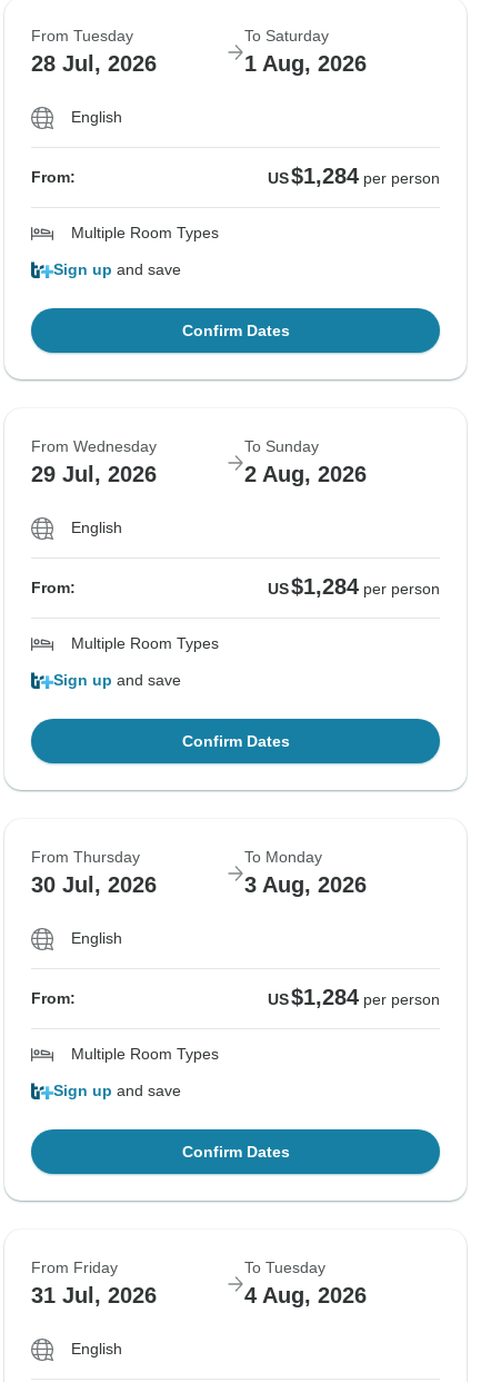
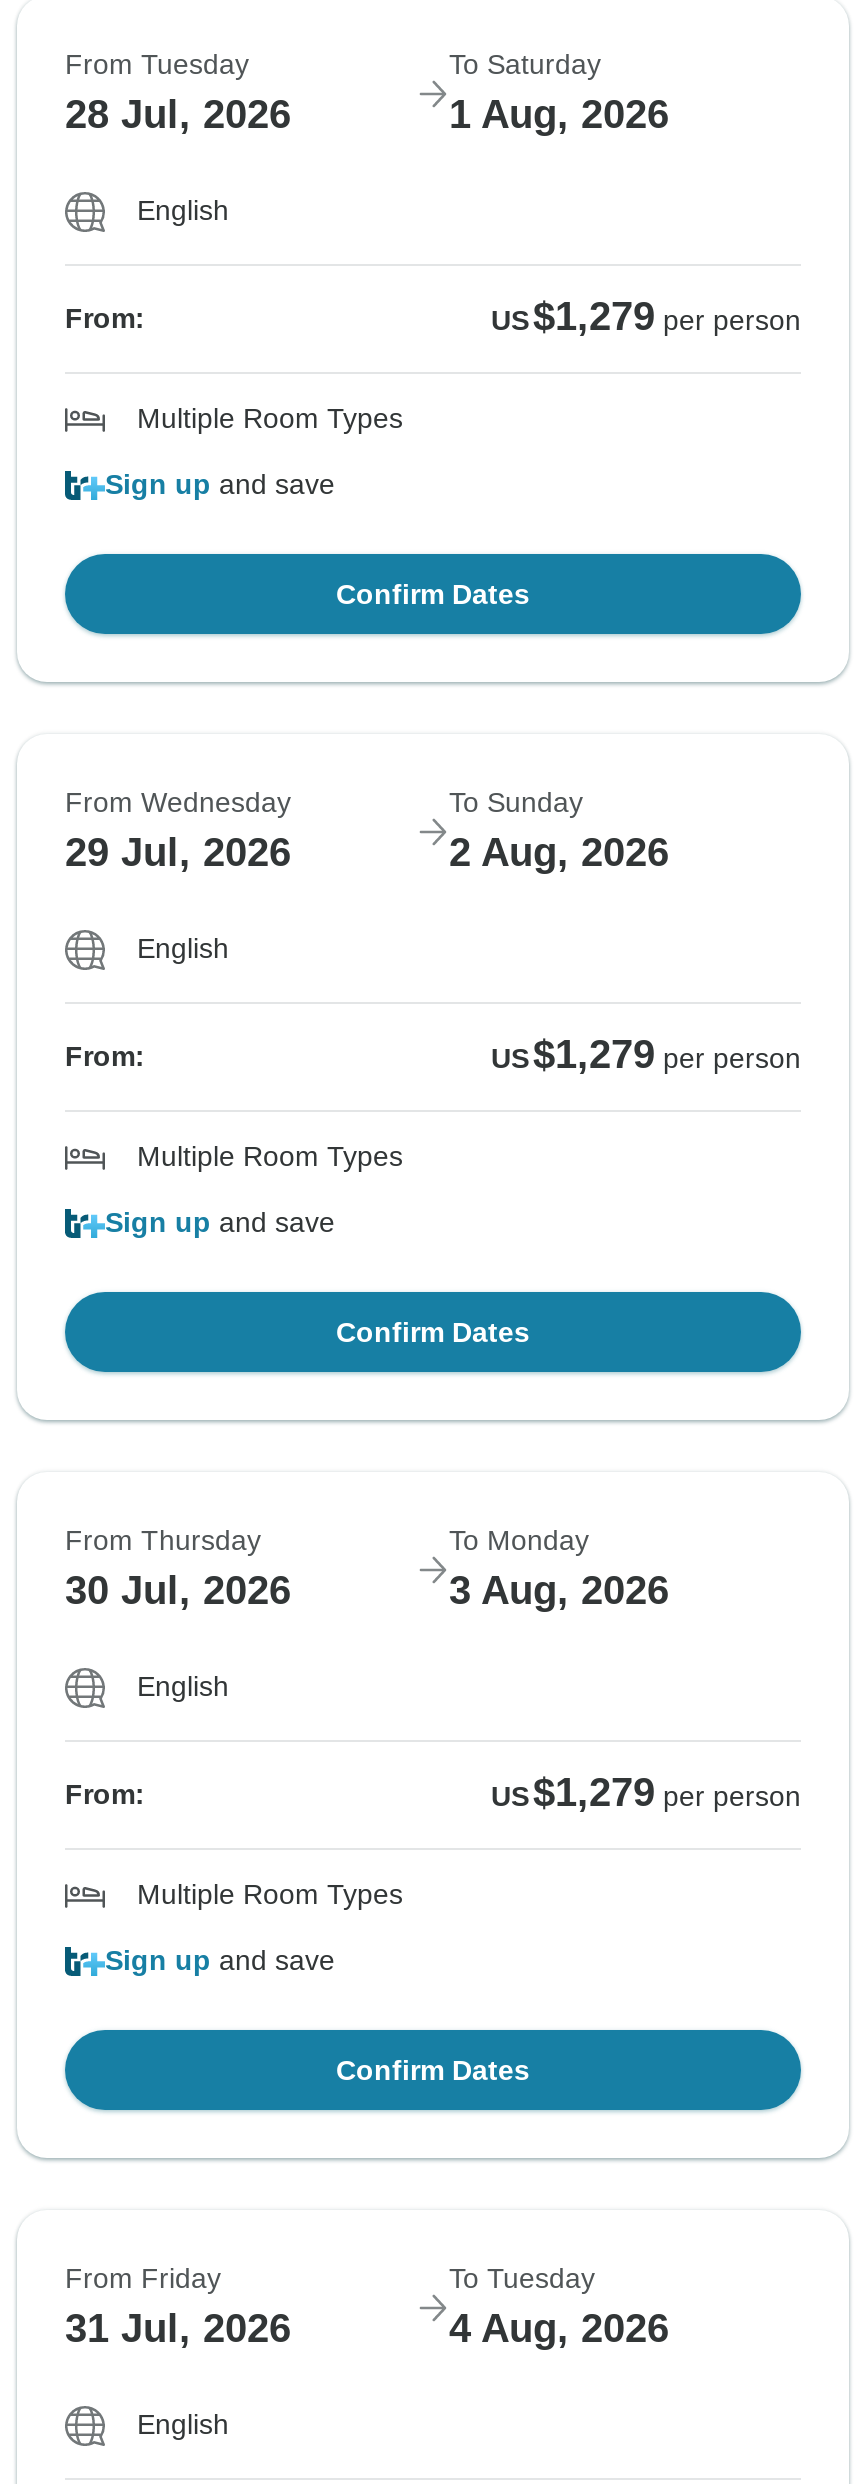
- US $1,284 per person
+ US $1,279 per person

- US $1,284 per person
+ US $1,279 per person

- US $1,284 per person
+ US $1,279 per person
